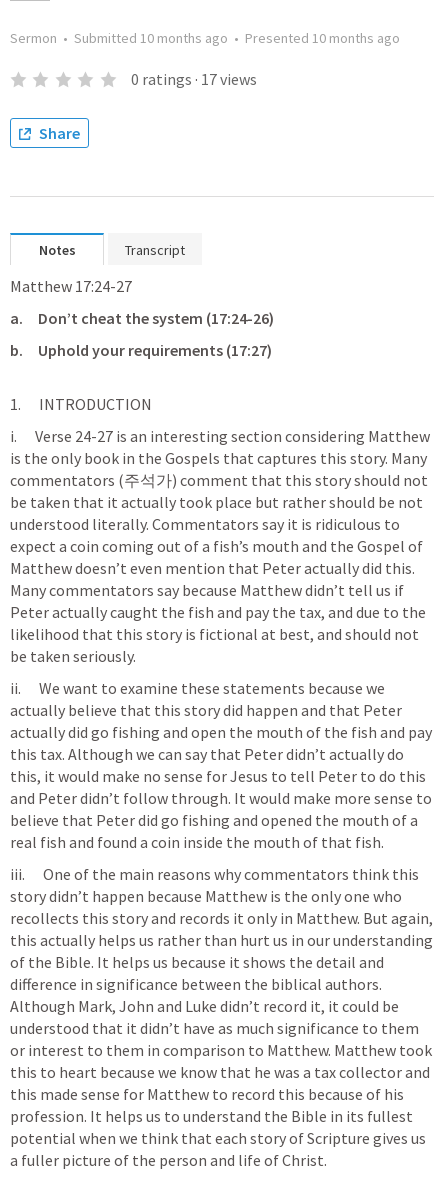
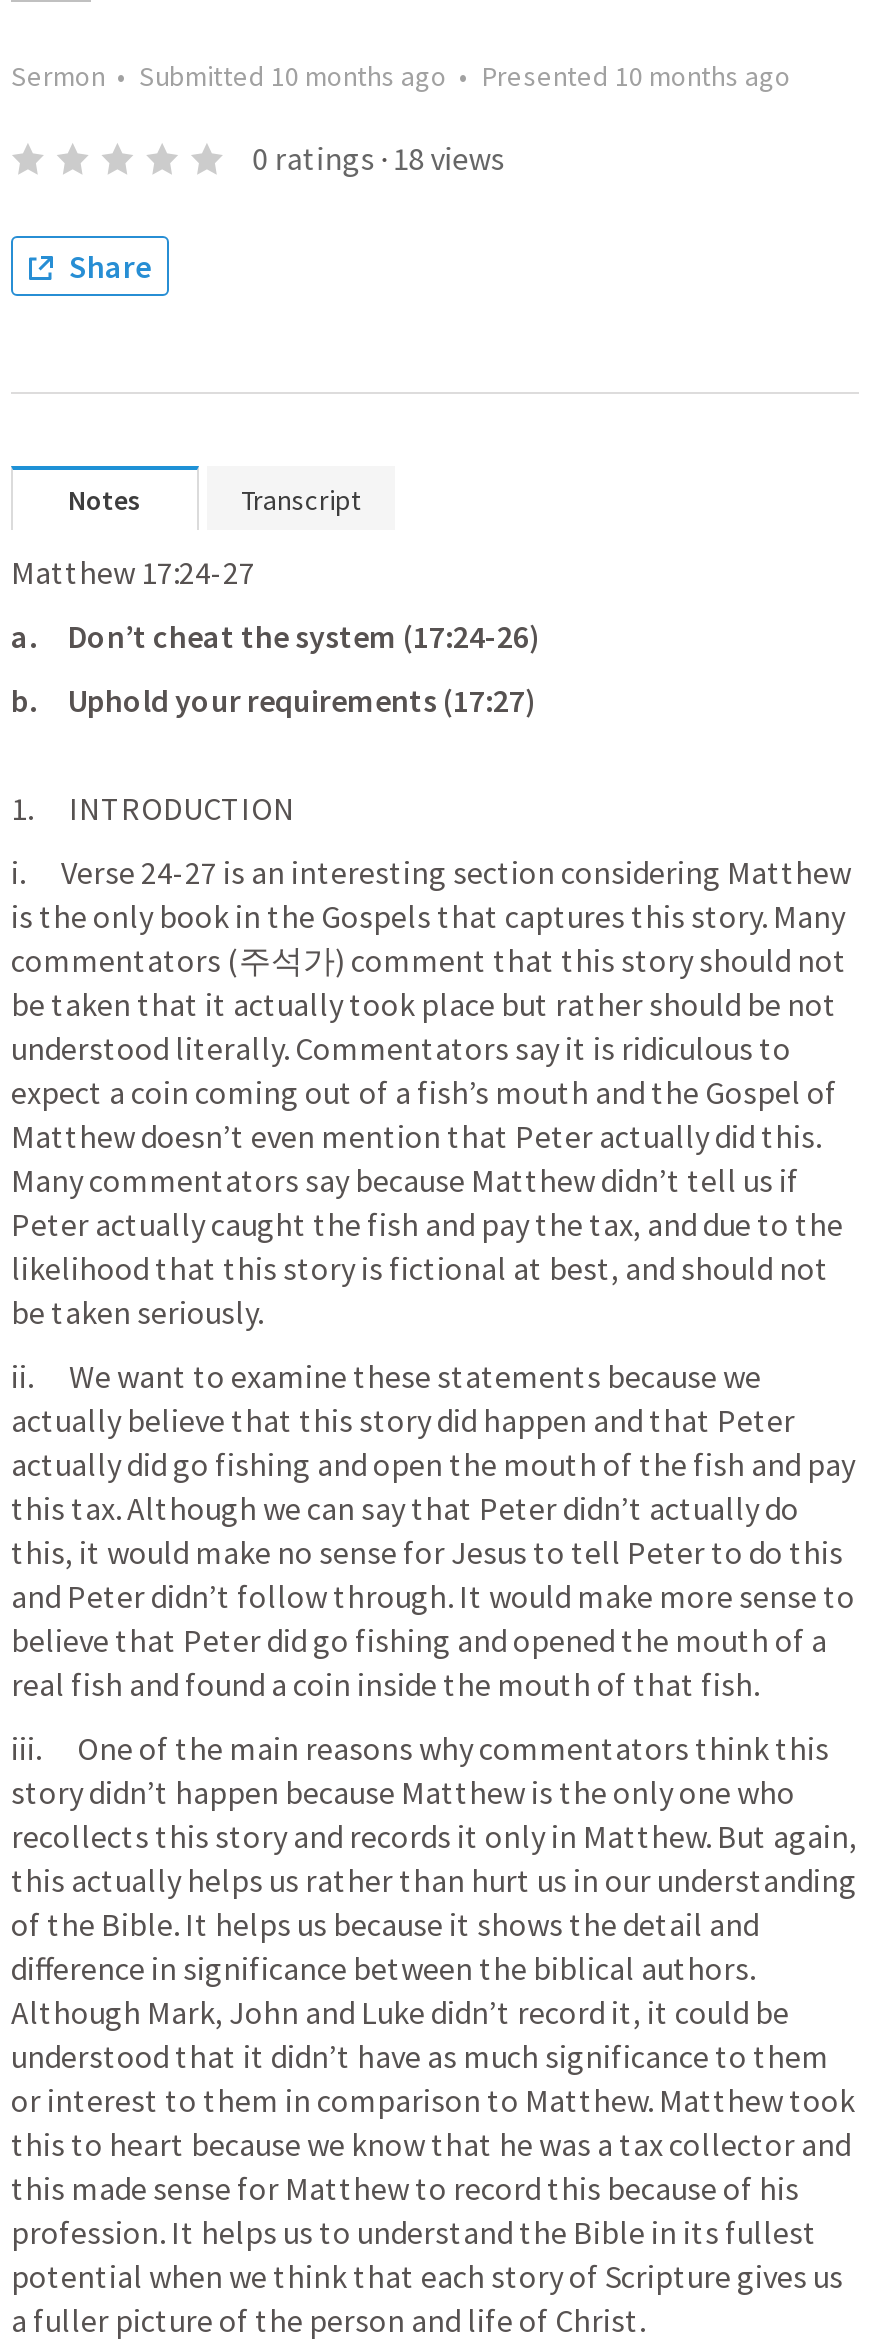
- 0 ratings · 17 views
+ 0 ratings · 18 views
